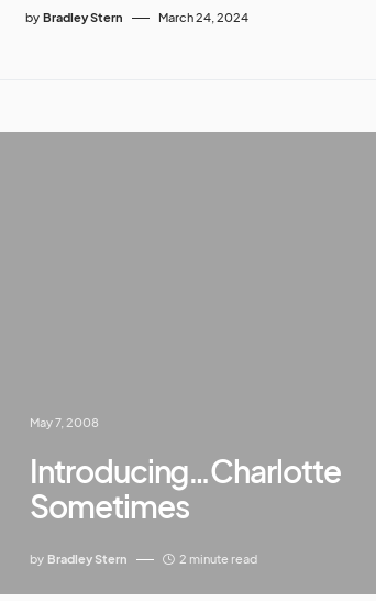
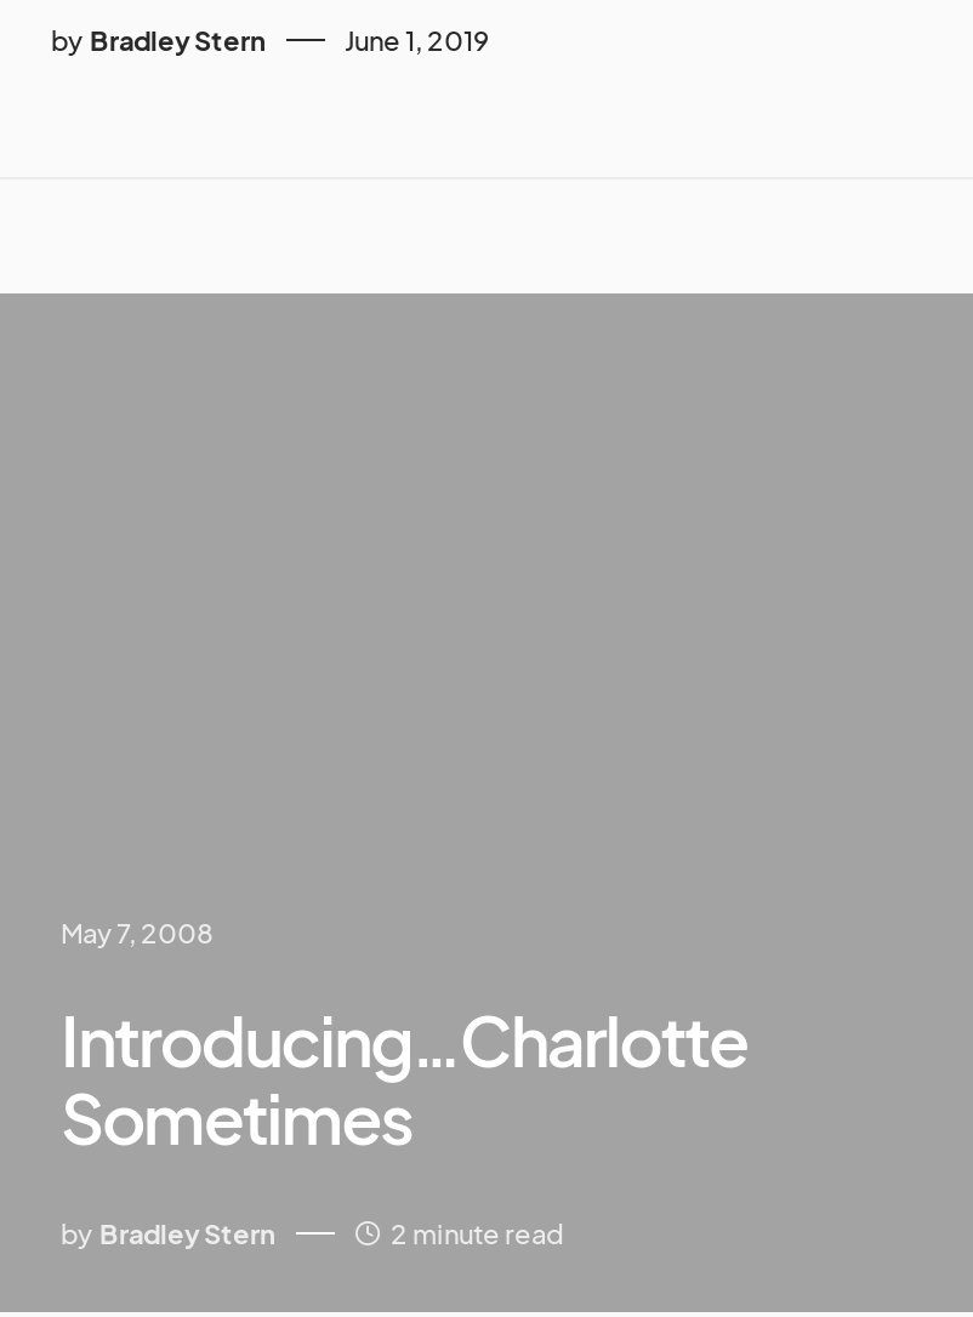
- March 24, 2024
+ June 1, 2019
